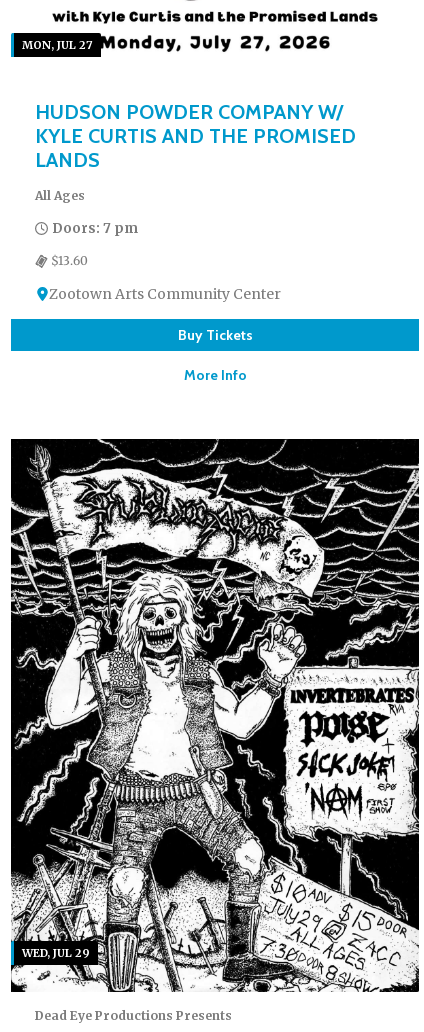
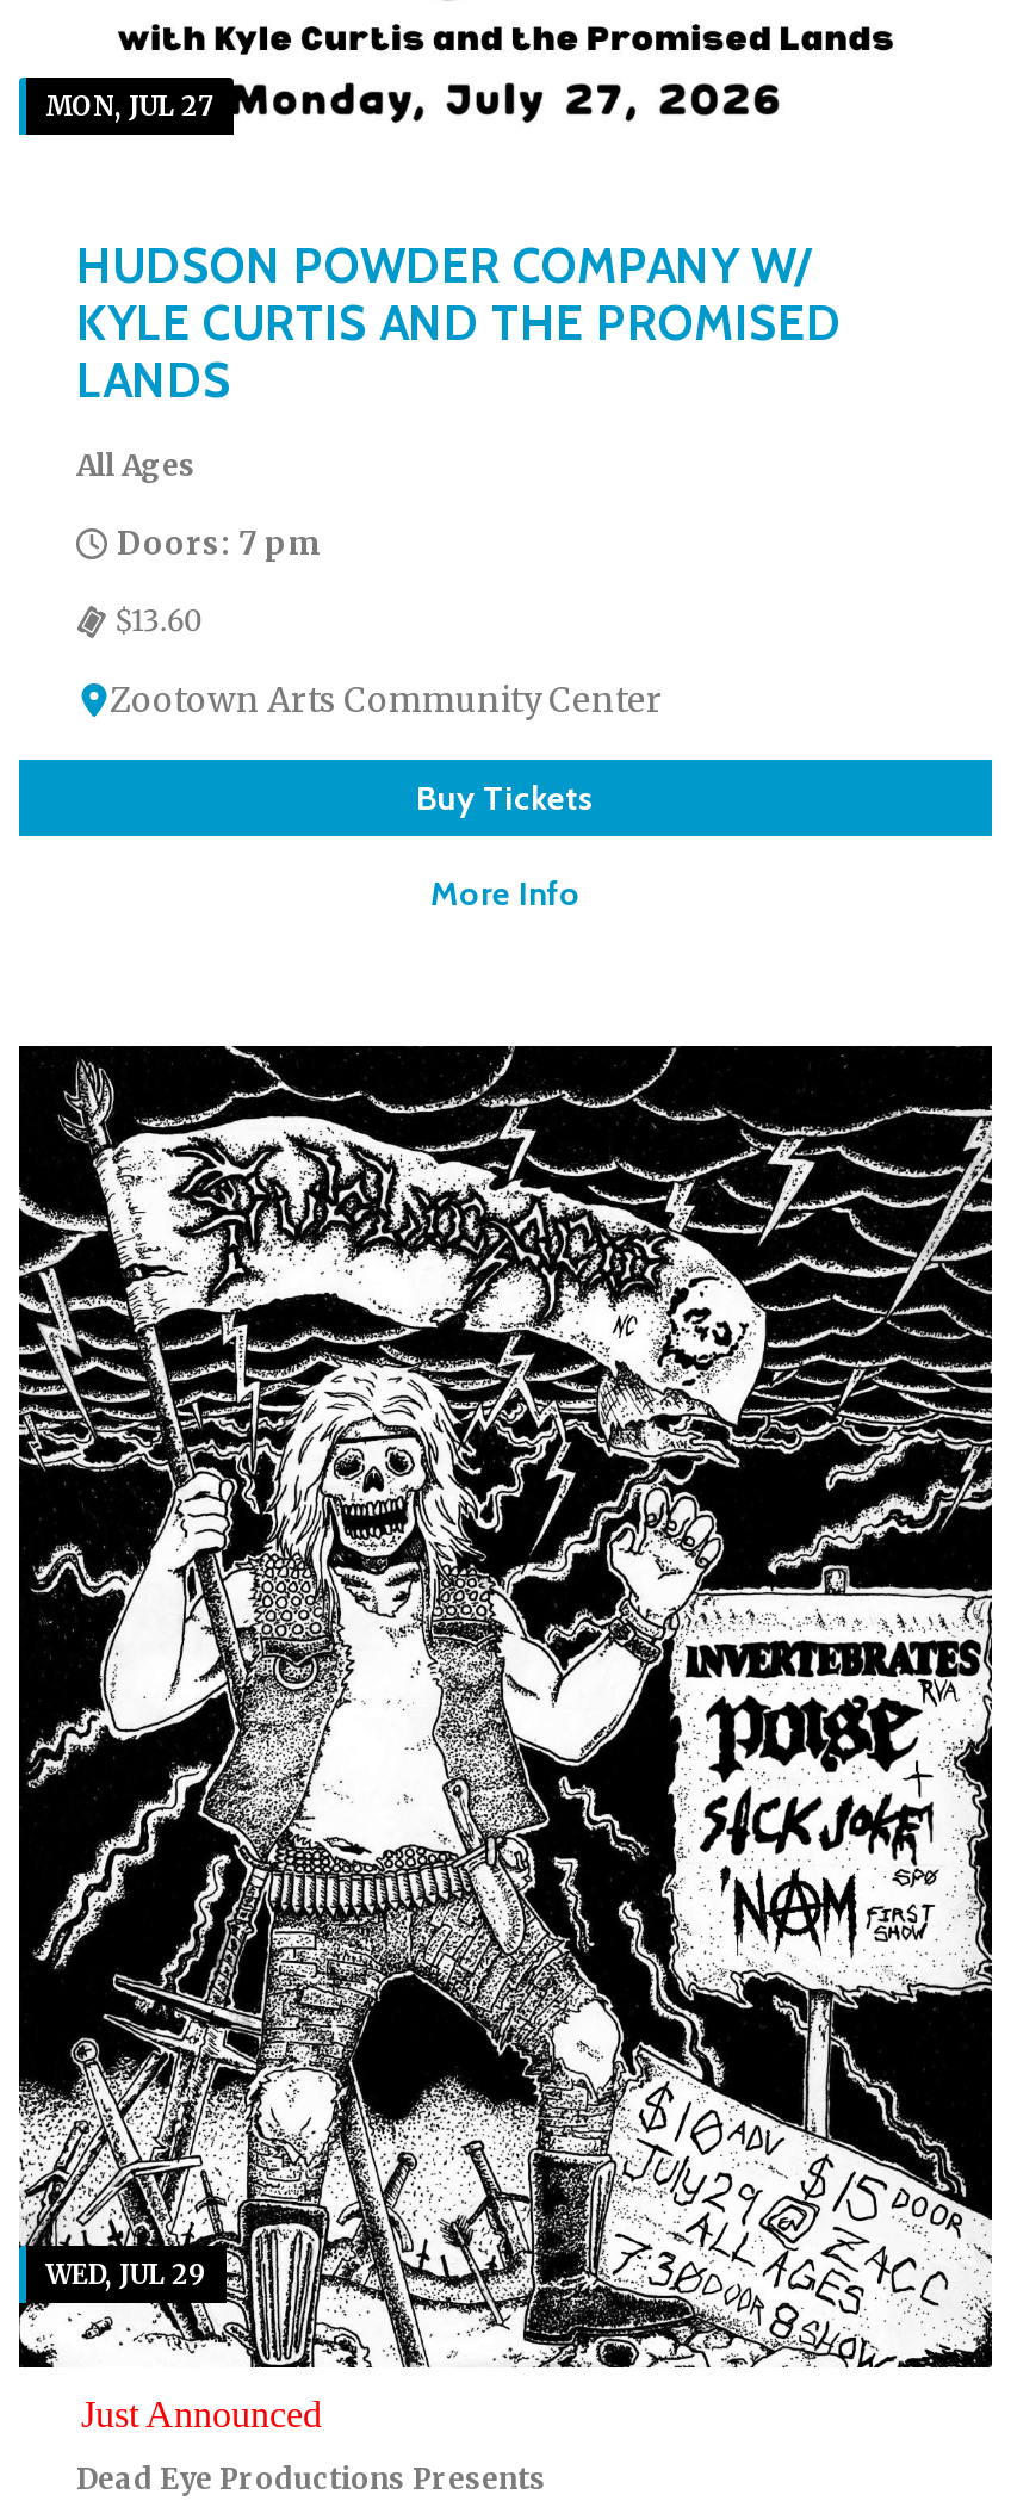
+ Just Announced
